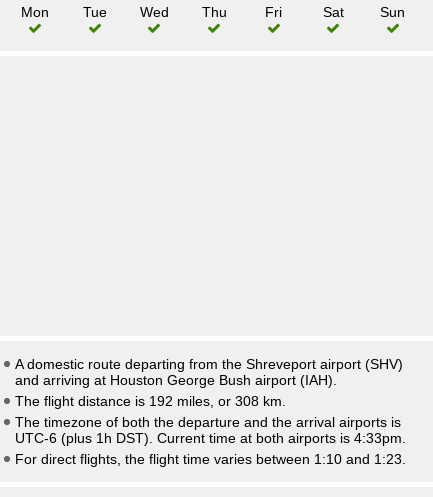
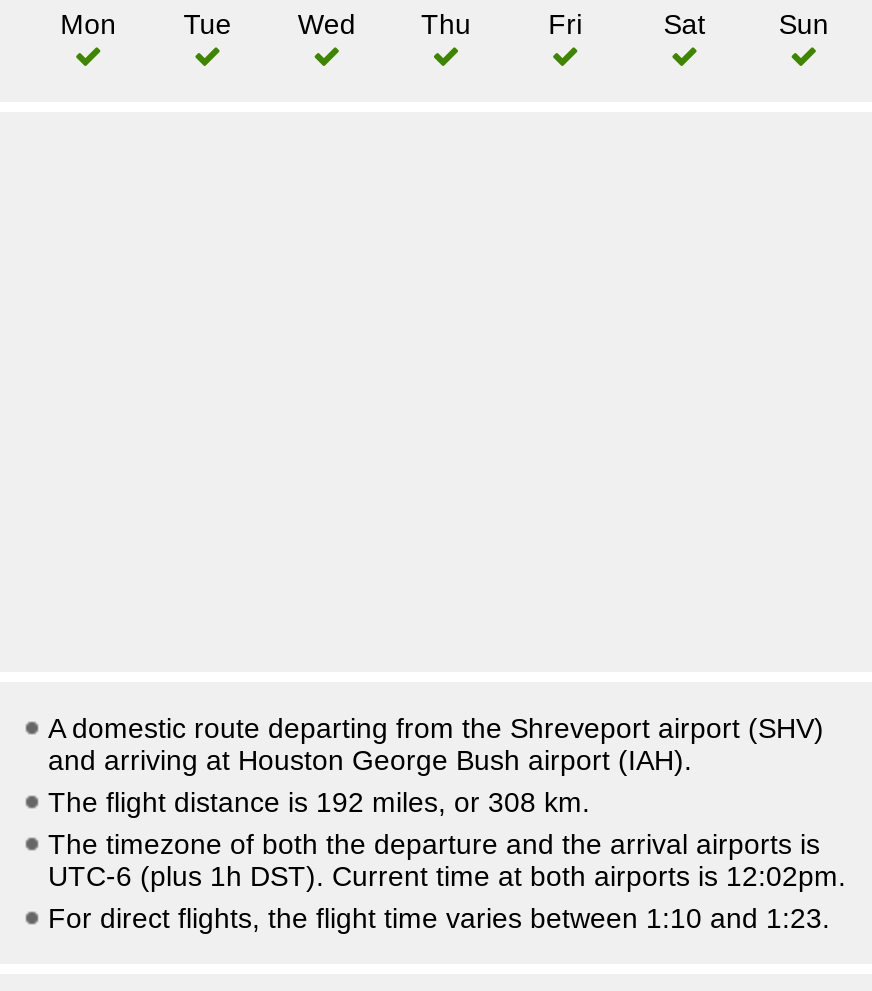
- UTC-6 (plus 1h DST). Current time at both airports is 4:33pm.
+ UTC-6 (plus 1h DST). Current time at both airports is 12:02pm.
